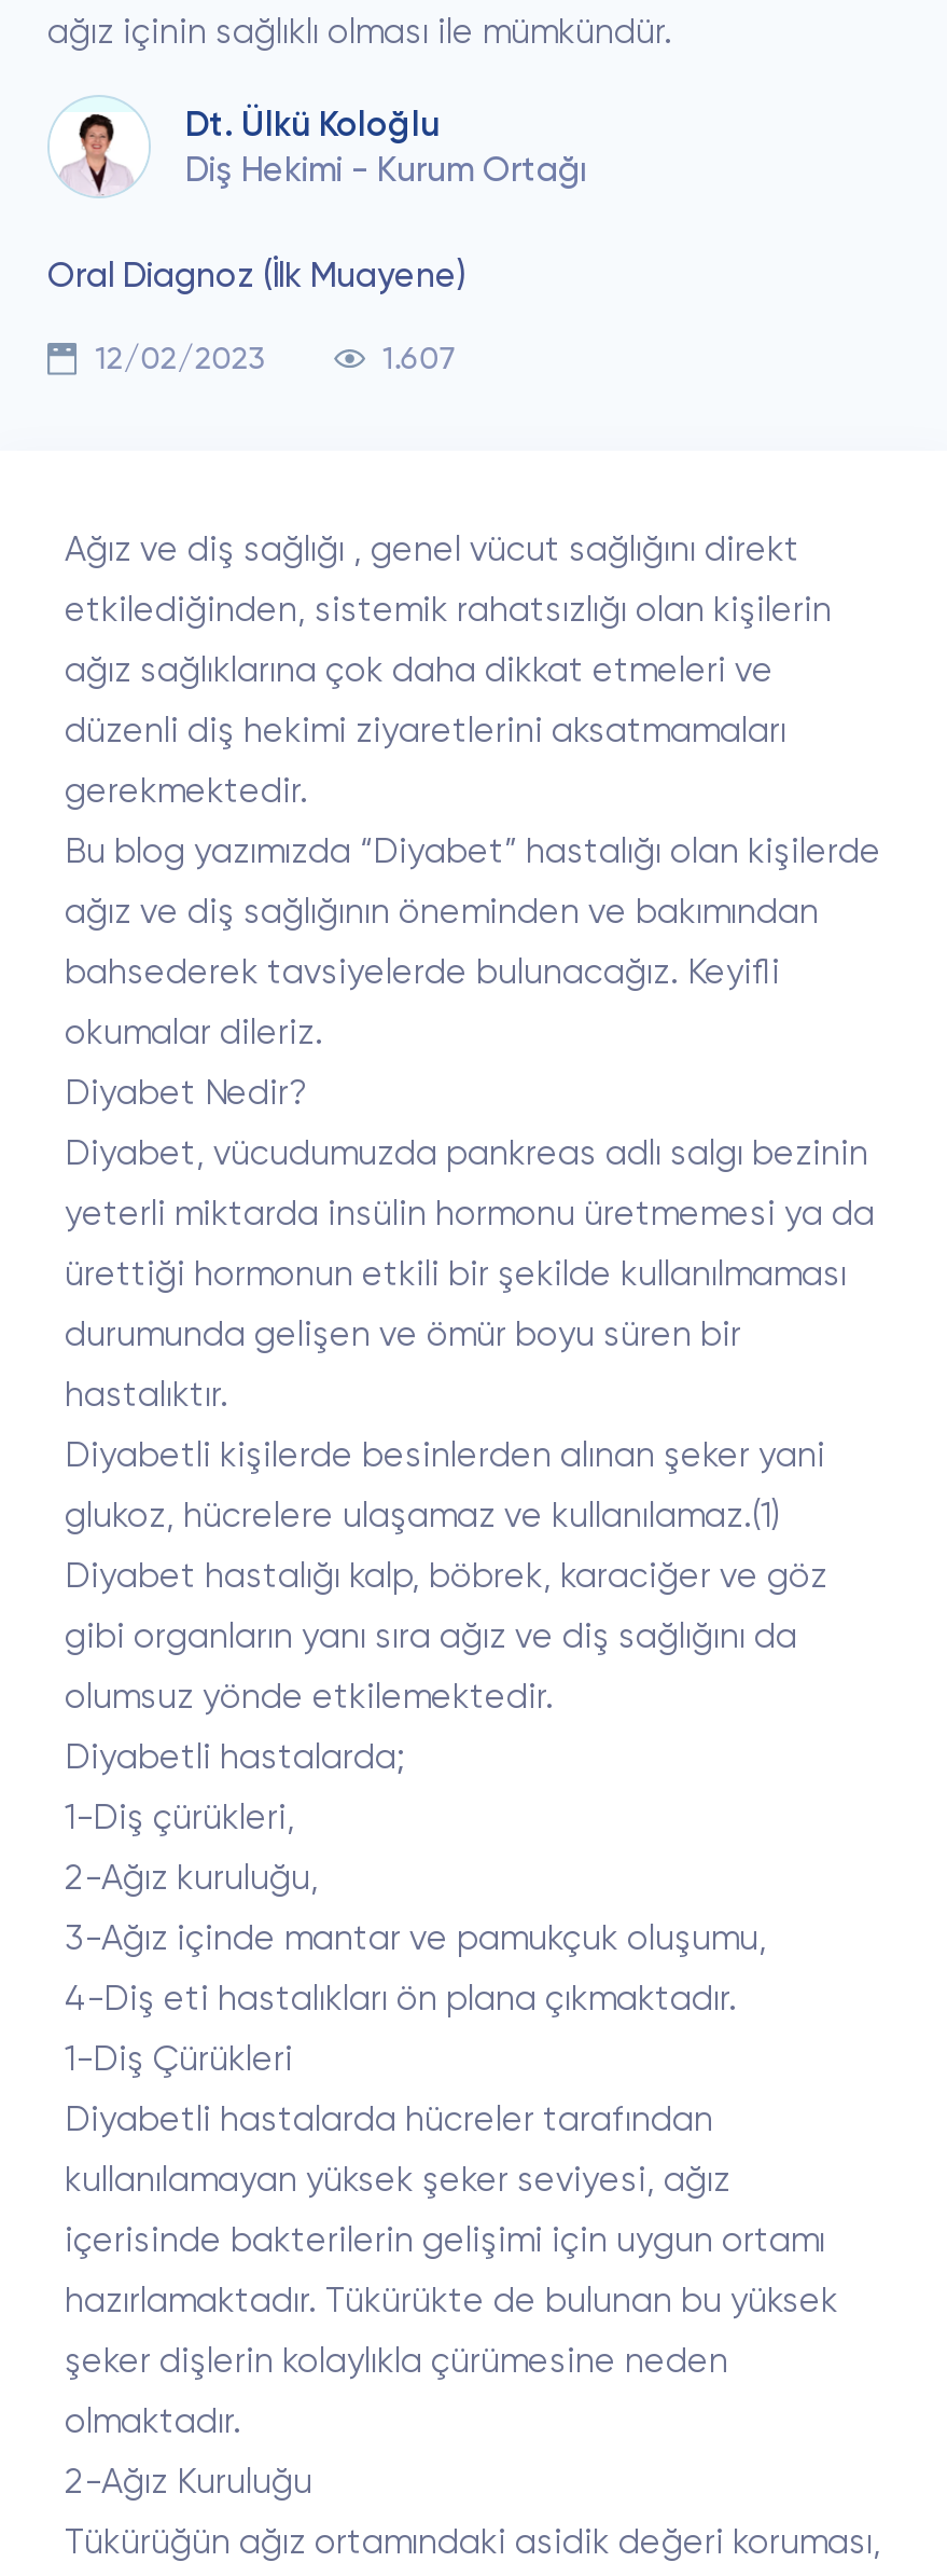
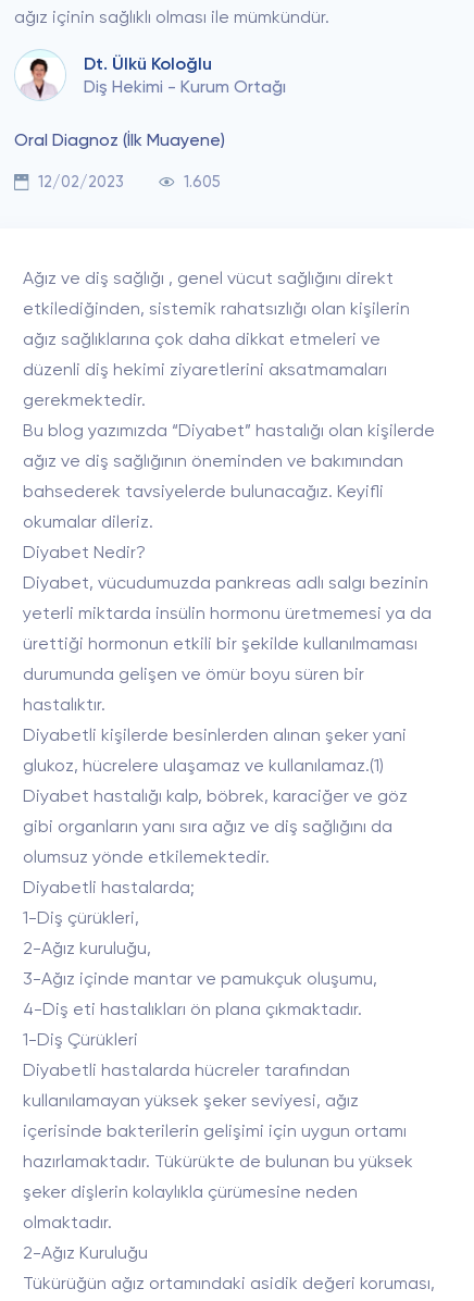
- 1.607
+ 1.605
